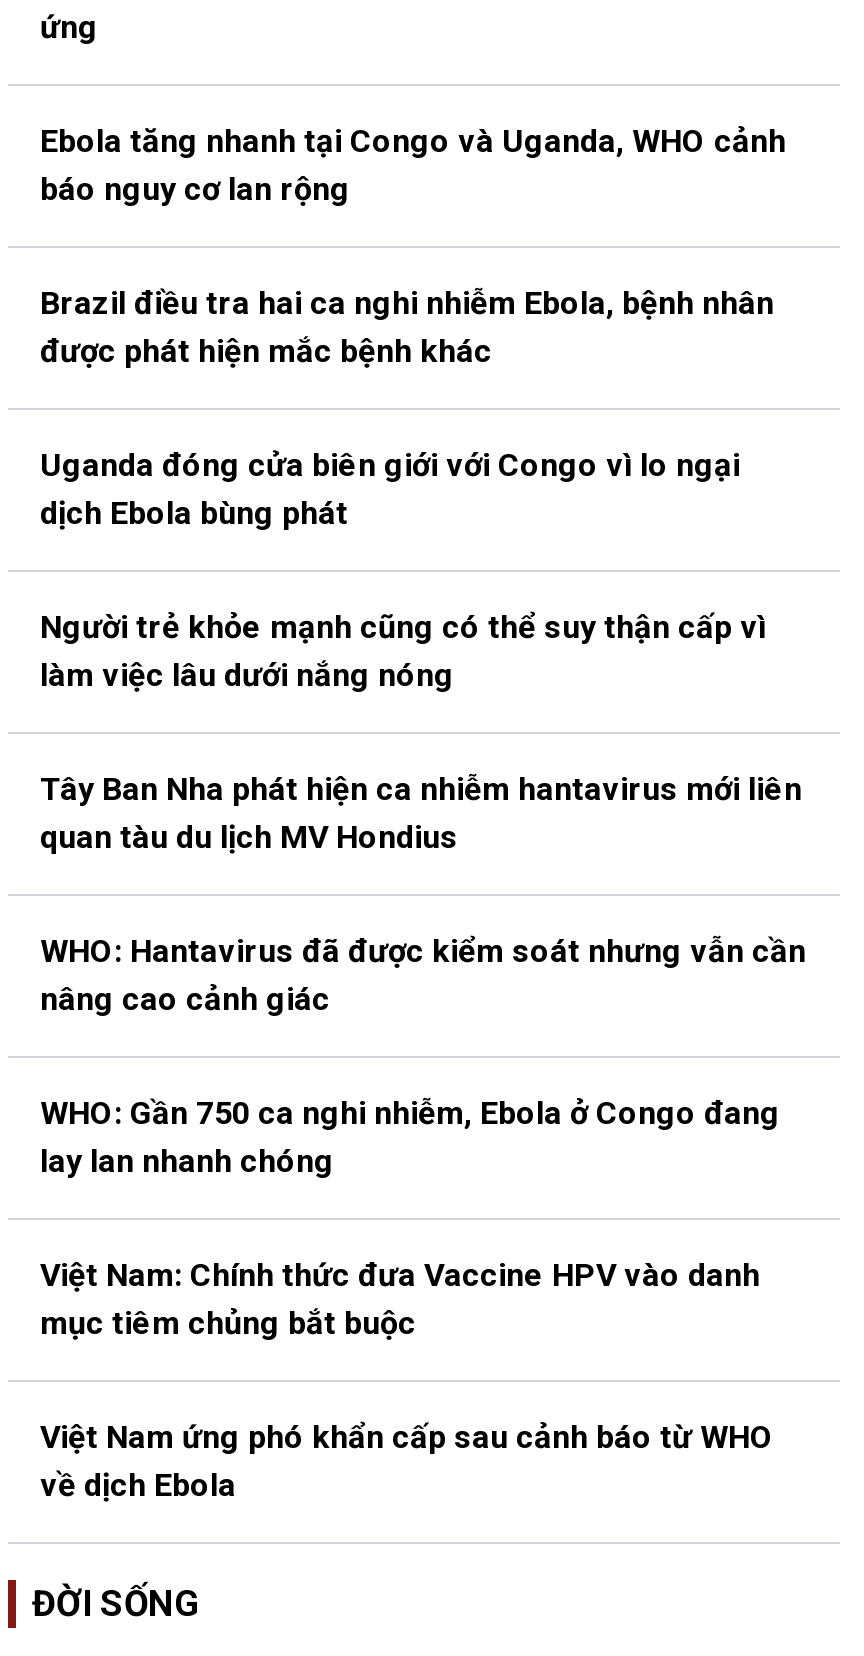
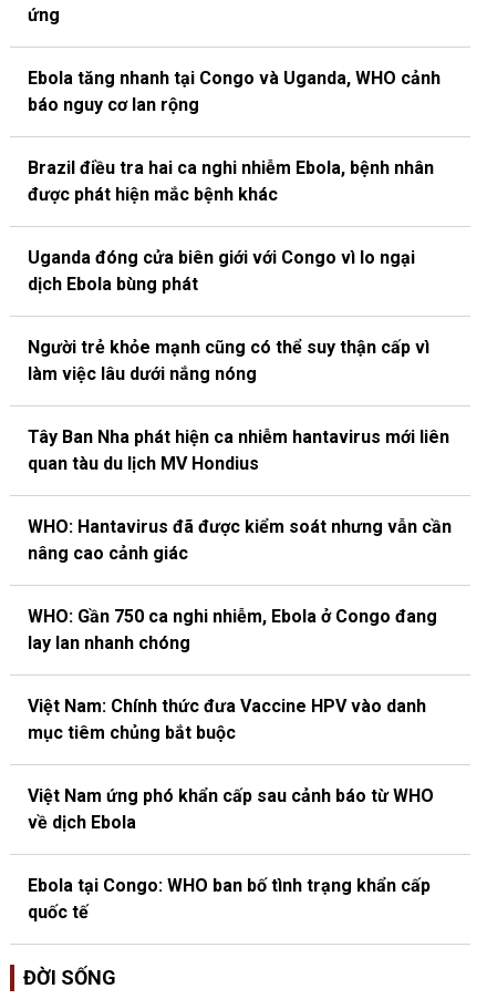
+ Ebola tại Congo: WHO ban bố tình trạng khẩn cấp
+ quốc tế
